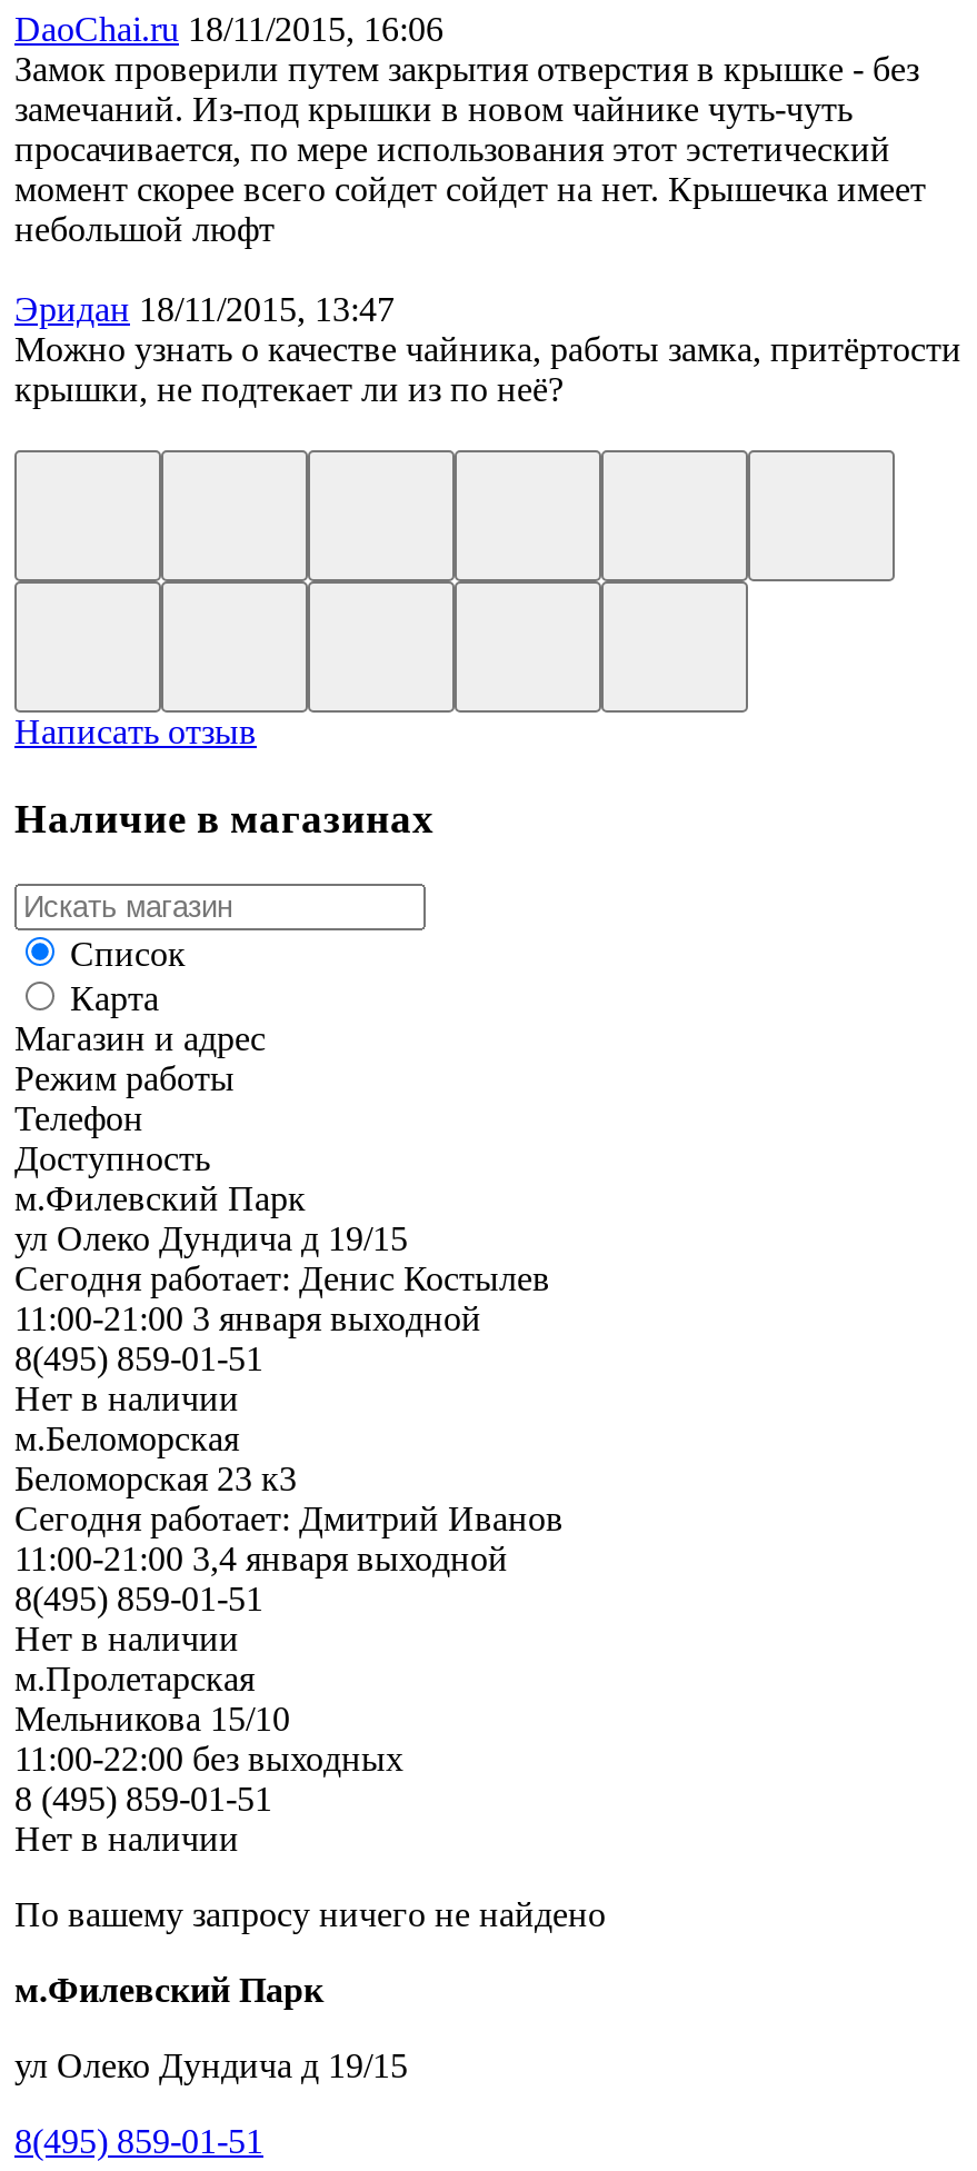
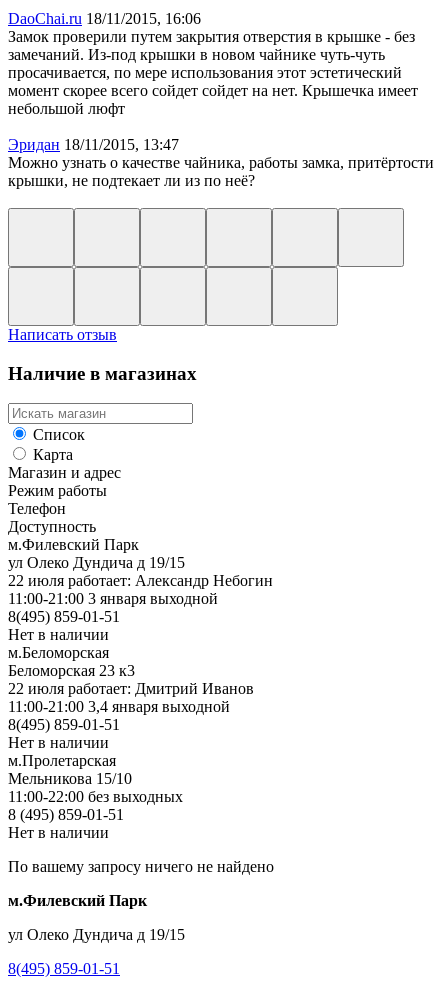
- Сегодня работает: Денис Костылев
+ 22 июля работает: Александр Небогин

- Сегодня работает: Дмитрий Иванов
+ 22 июля работает: Дмитрий Иванов
